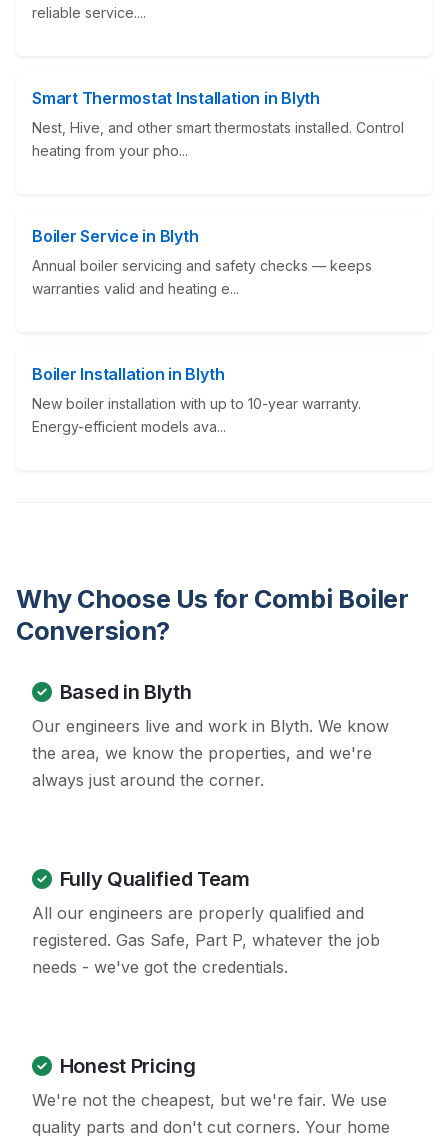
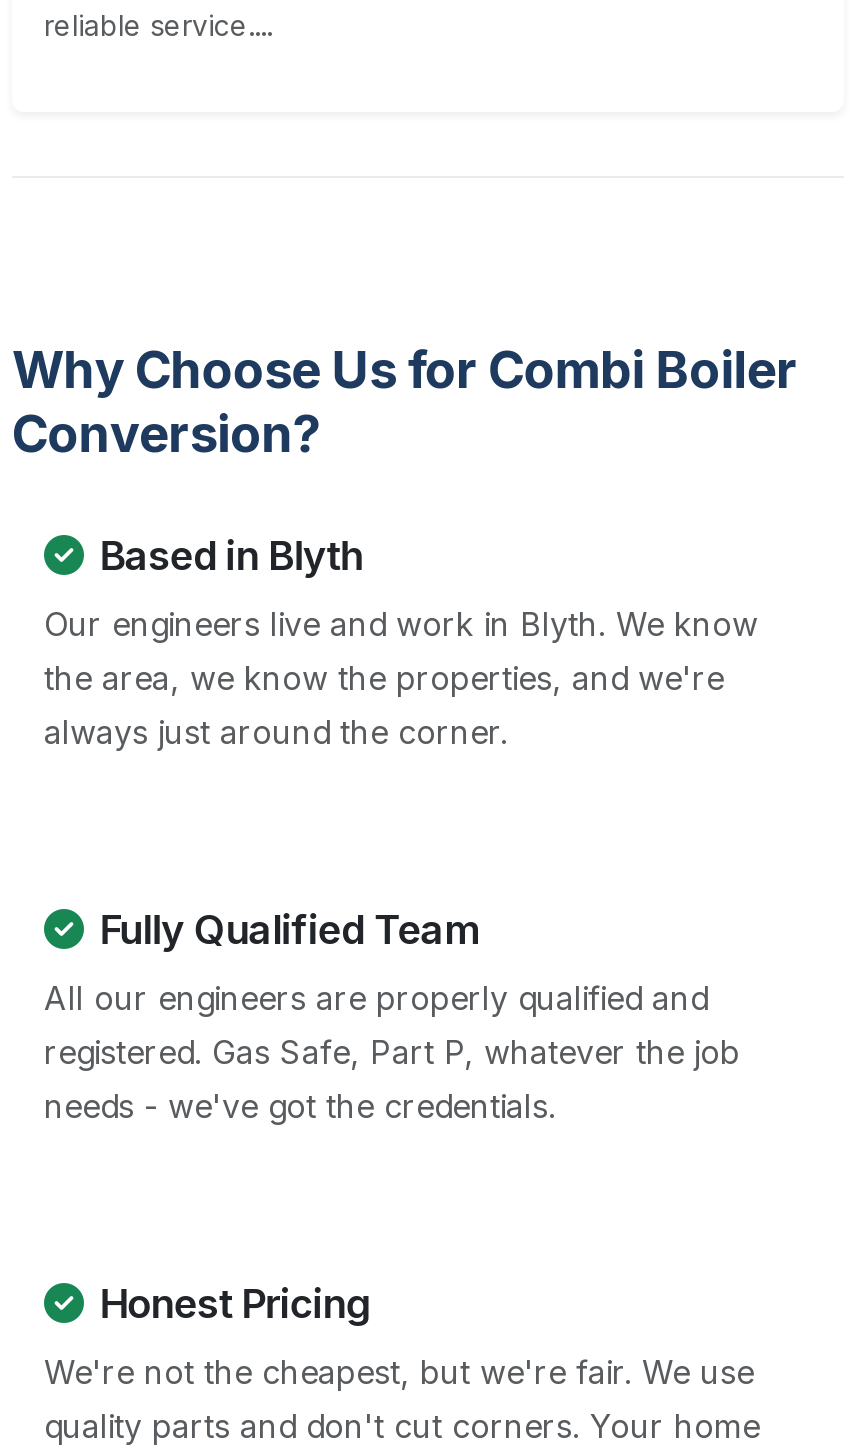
- Smart Thermostat Installation in Blyth
- Nest, Hive, and other smart thermostats installed. Control
- heating from your pho...

- Boiler Service in Blyth
- Annual boiler servicing and safety checks — keeps
- warranties valid and heating e...

- Boiler Installation in Blyth
- New boiler installation with up to 10-year warranty.
- Energy-efficient models ava...
